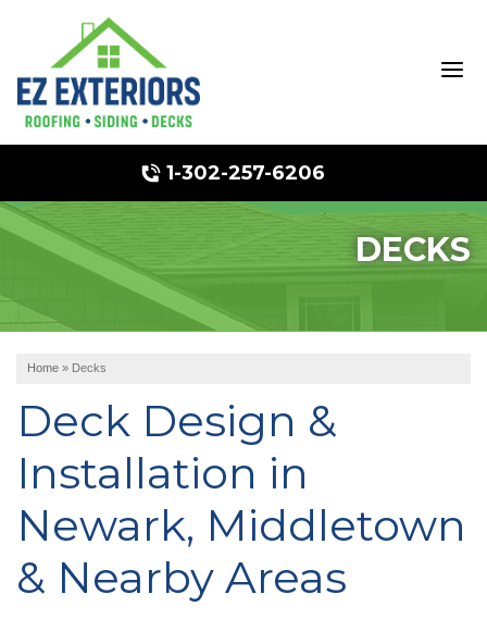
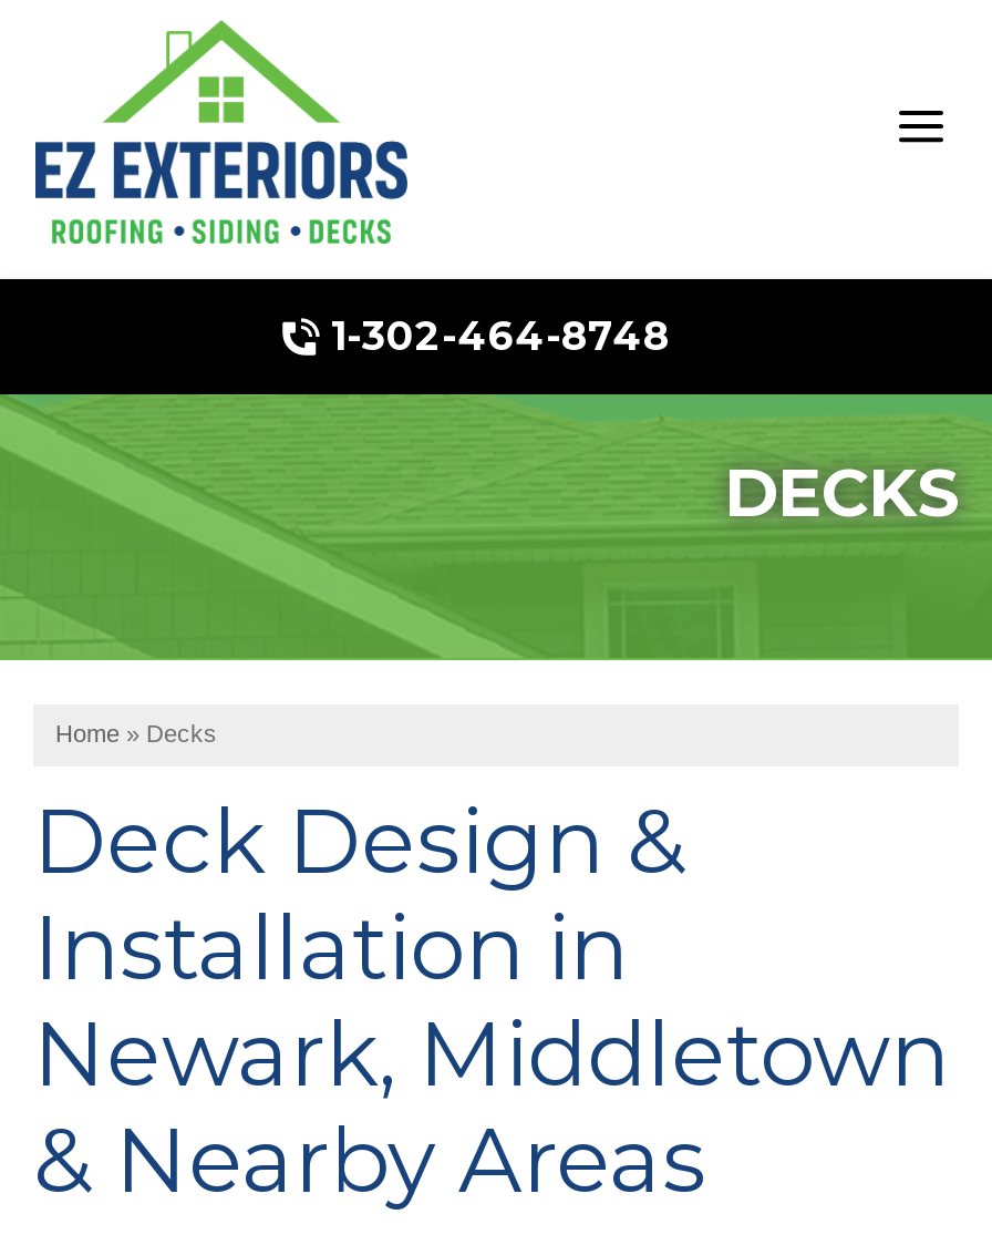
- 1-302-257-6206
+ 1-302-464-8748
